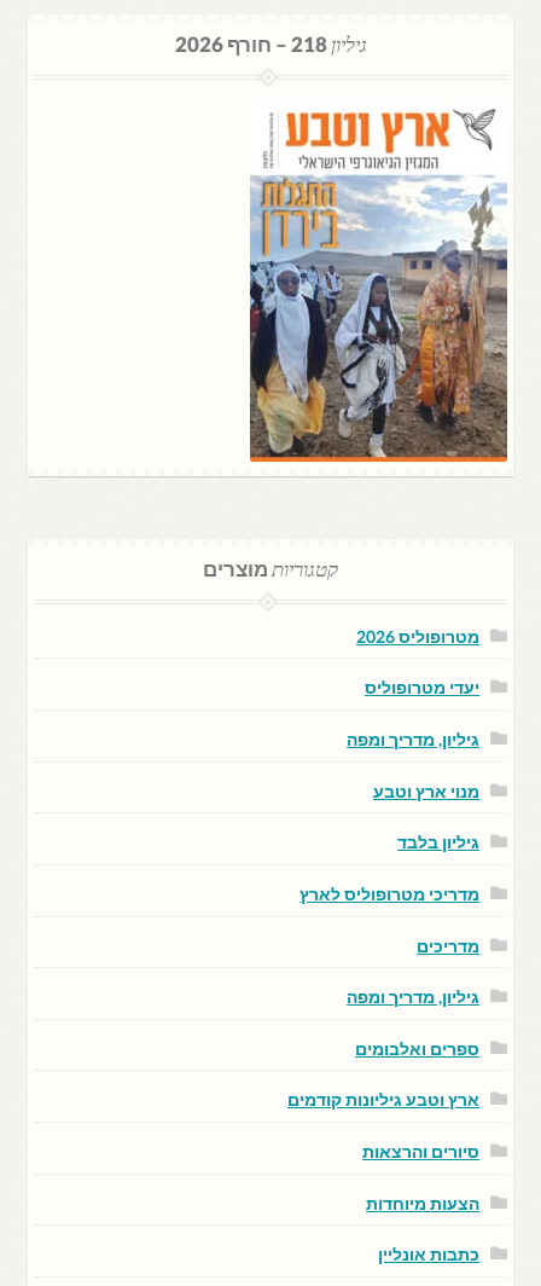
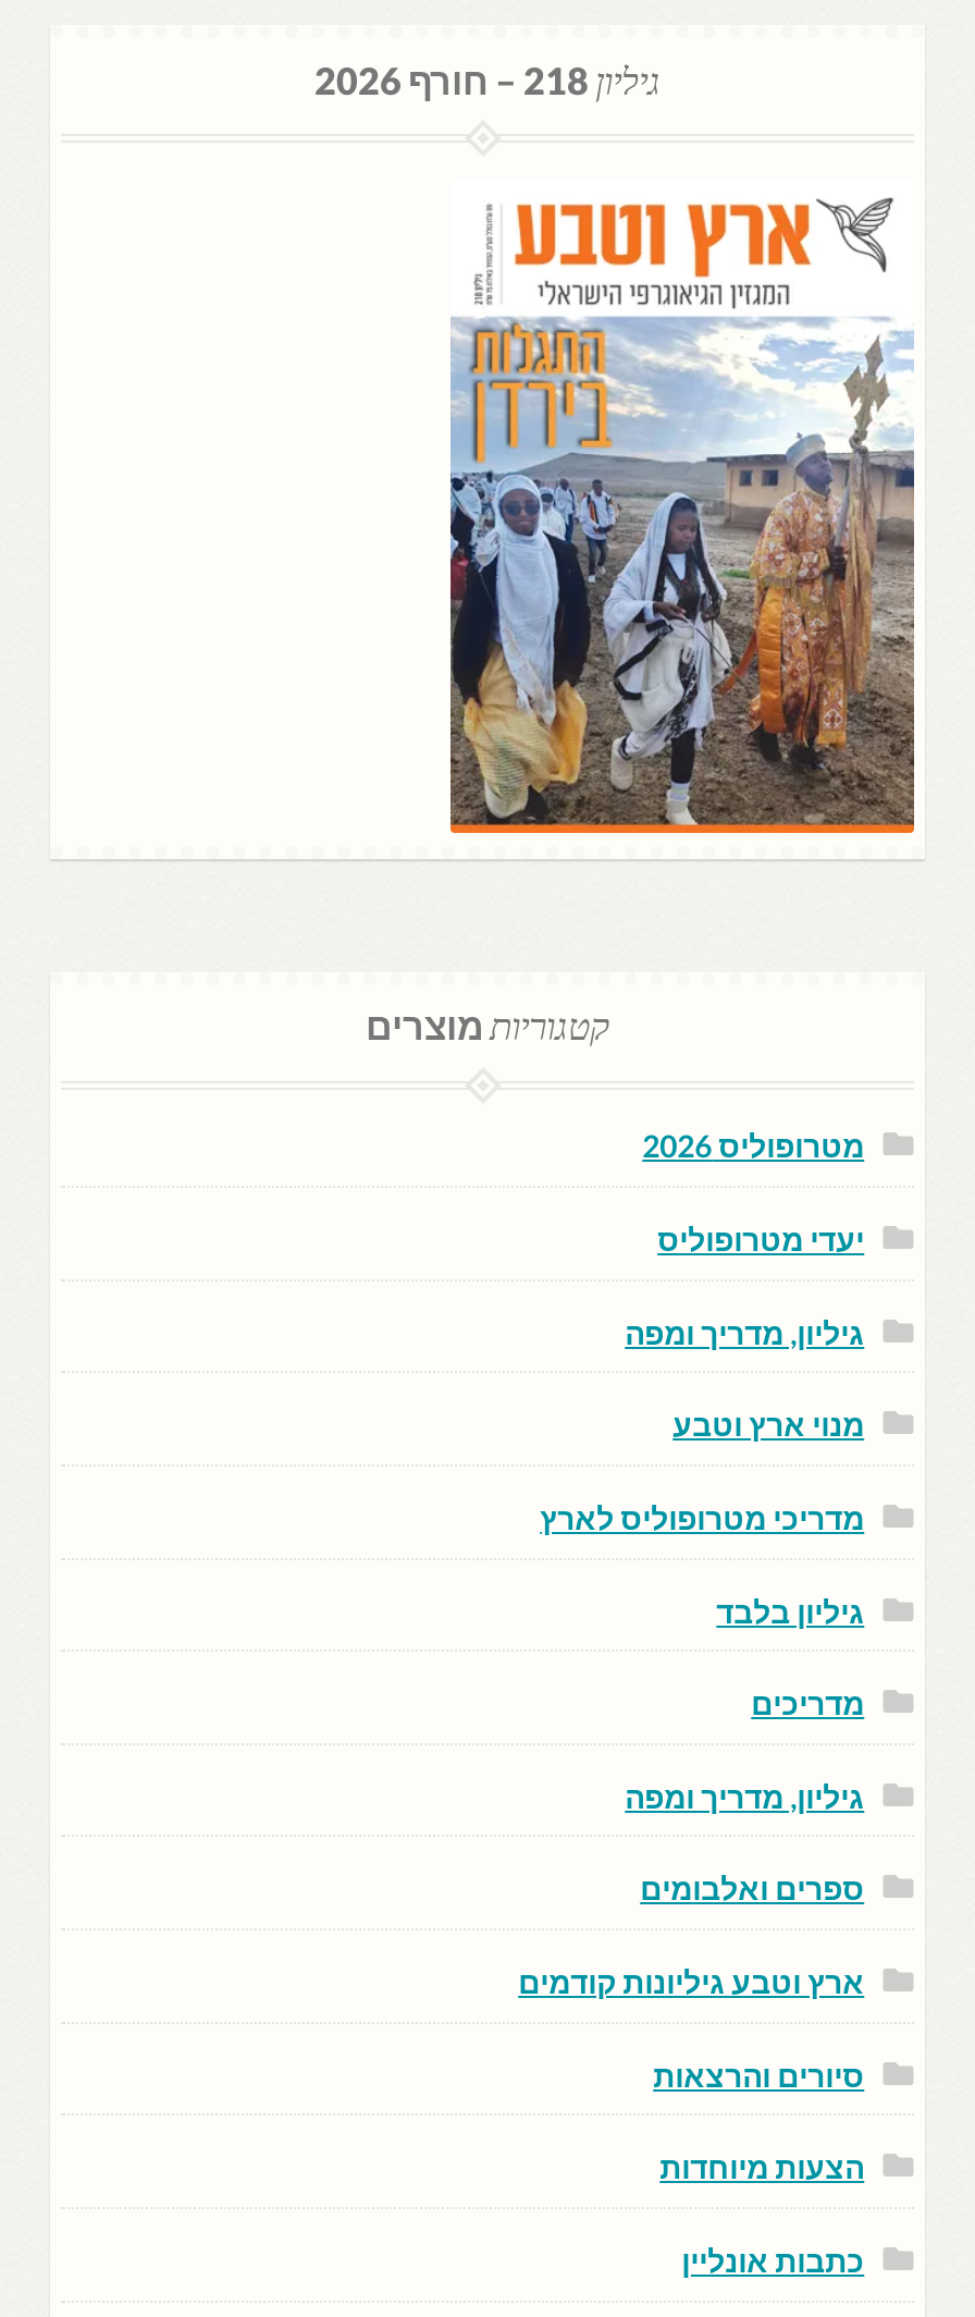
moved down: גיליון בלבד

moved up: מדריכי מטרופוליס לארץ
